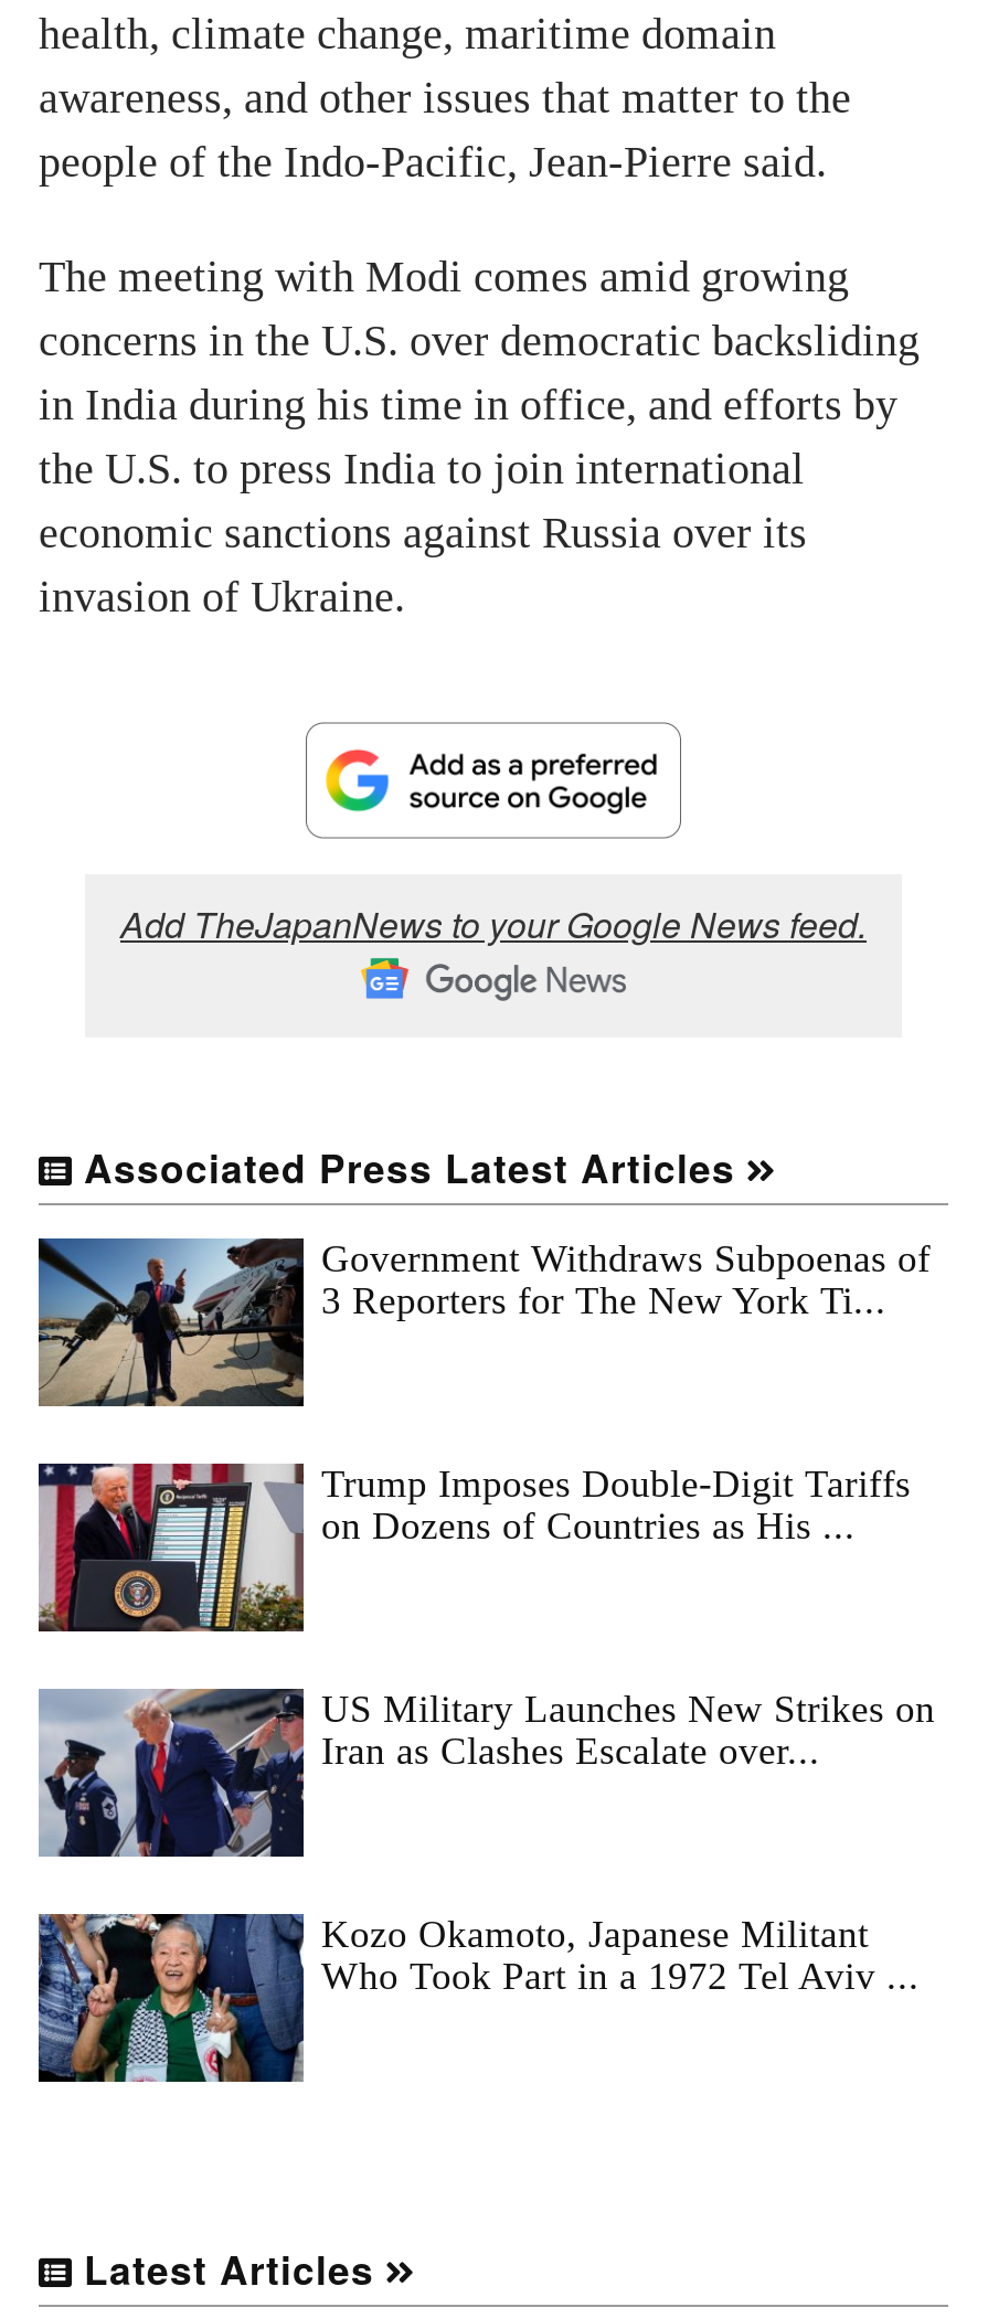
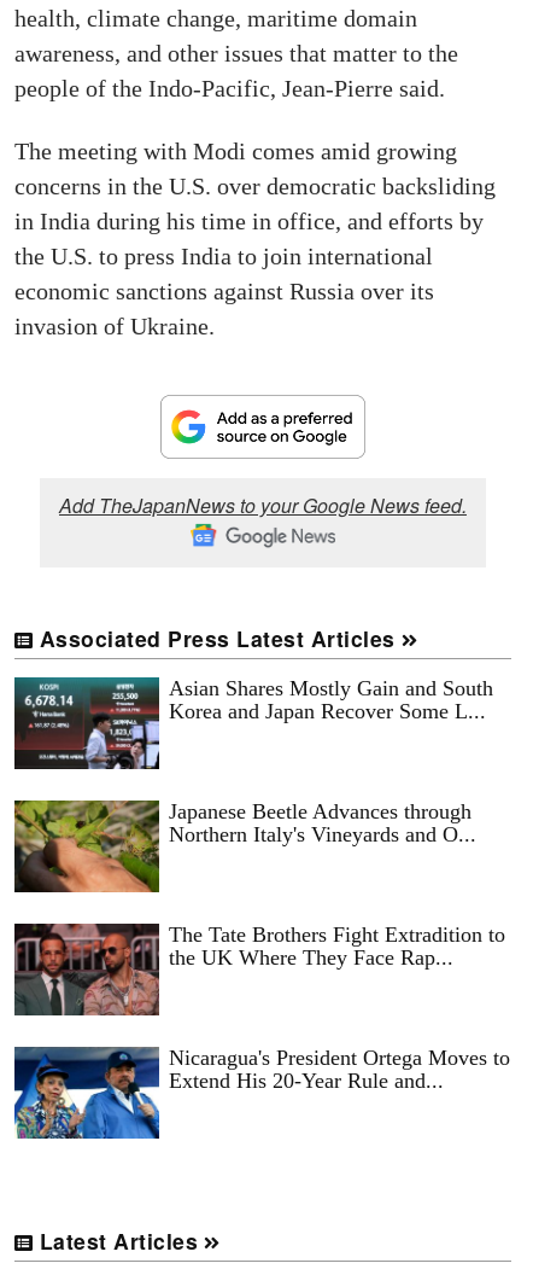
- [image]
- Government Withdraws Subpoenas of
- 3 Reporters for The New York Ti...
+ [image]
+ Asian Shares Mostly Gain and South
+ Korea and Japan Recover Some L...

- [image]
- Trump Imposes Double-Digit Tariffs
- on Dozens of Countries as His ...
+ [image]
+ Japanese Beetle Advances through
+ Northern Italy's Vineyards and O...

- [image]
- US Military Launches New Strikes on
- Iran as Clashes Escalate over...
+ [image]
+ The Tate Brothers Fight Extradition to
+ the UK Where They Face Rap...

- [image]
- Kozo Okamoto, Japanese Militant
- Who Took Part in a 1972 Tel Aviv ...
+ [image]
+ Nicaragua's President Ortega Moves to
+ Extend His 20-Year Rule and...
